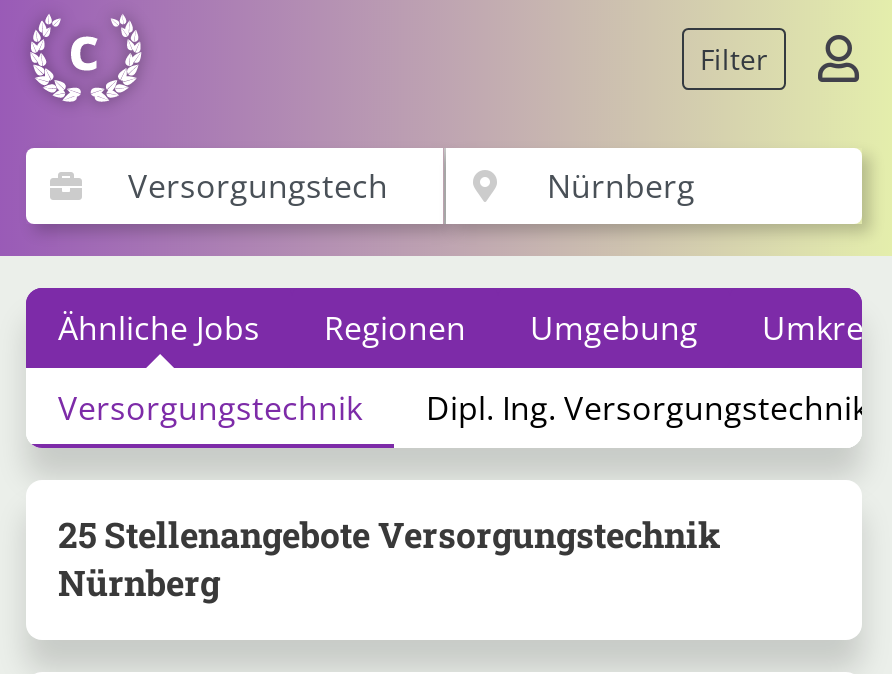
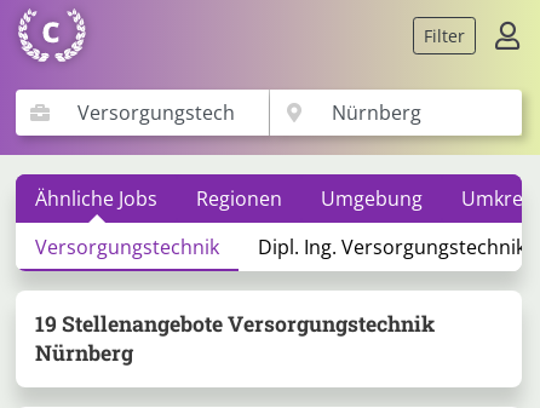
- 25 Stellenangebote Versorgungstechnik
+ 19 Stellenangebote Versorgungstechnik
